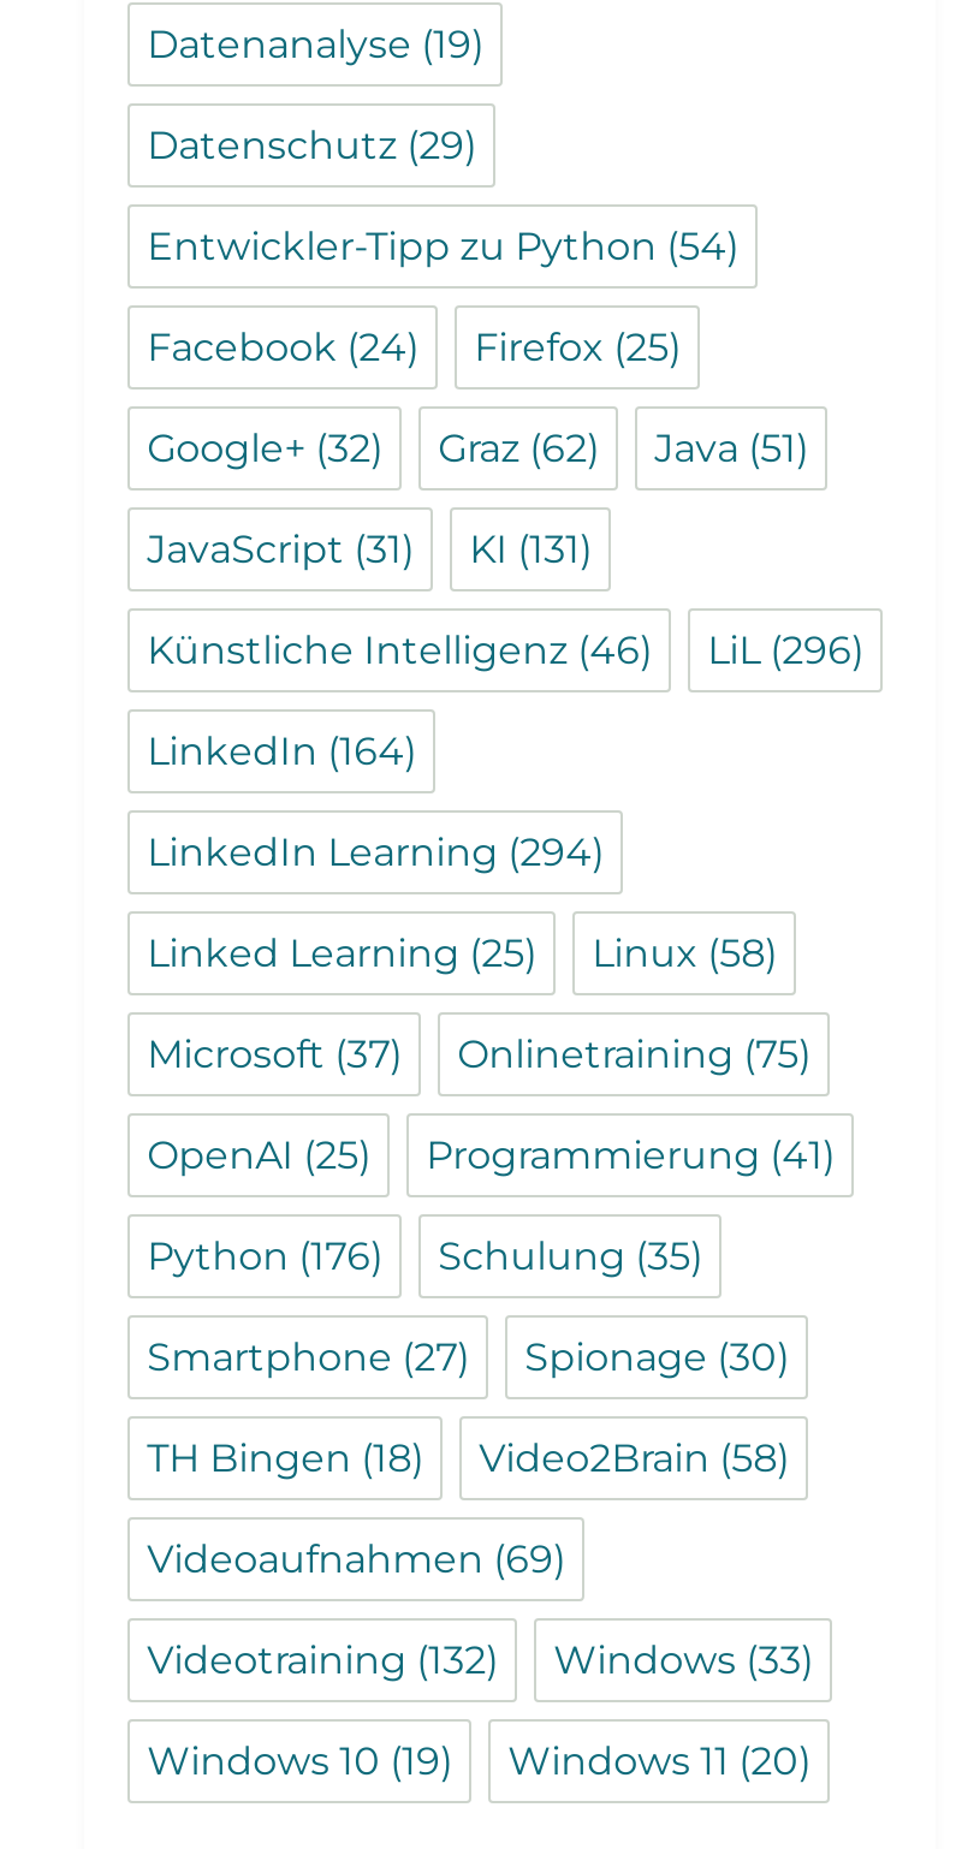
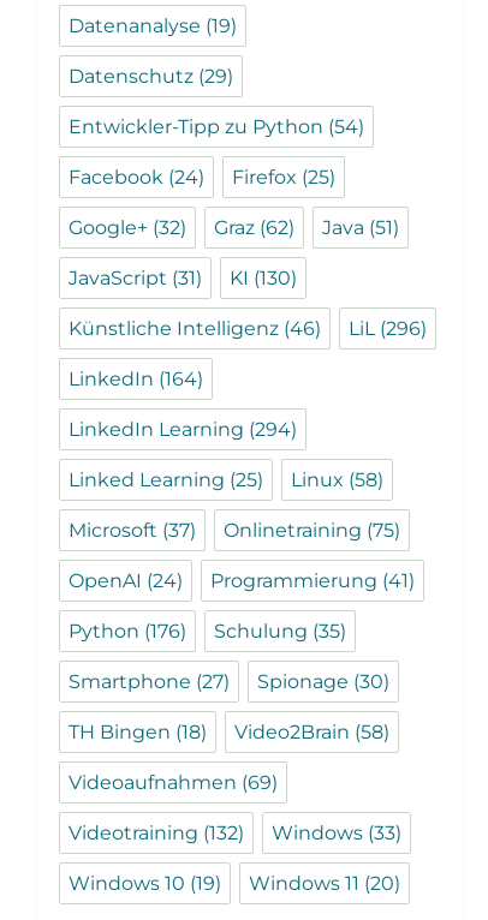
- JavaScript (31) KI (131)
+ JavaScript (31) KI (130)

- OpenAI (25) Programmierung (41)
+ OpenAI (24) Programmierung (41)
